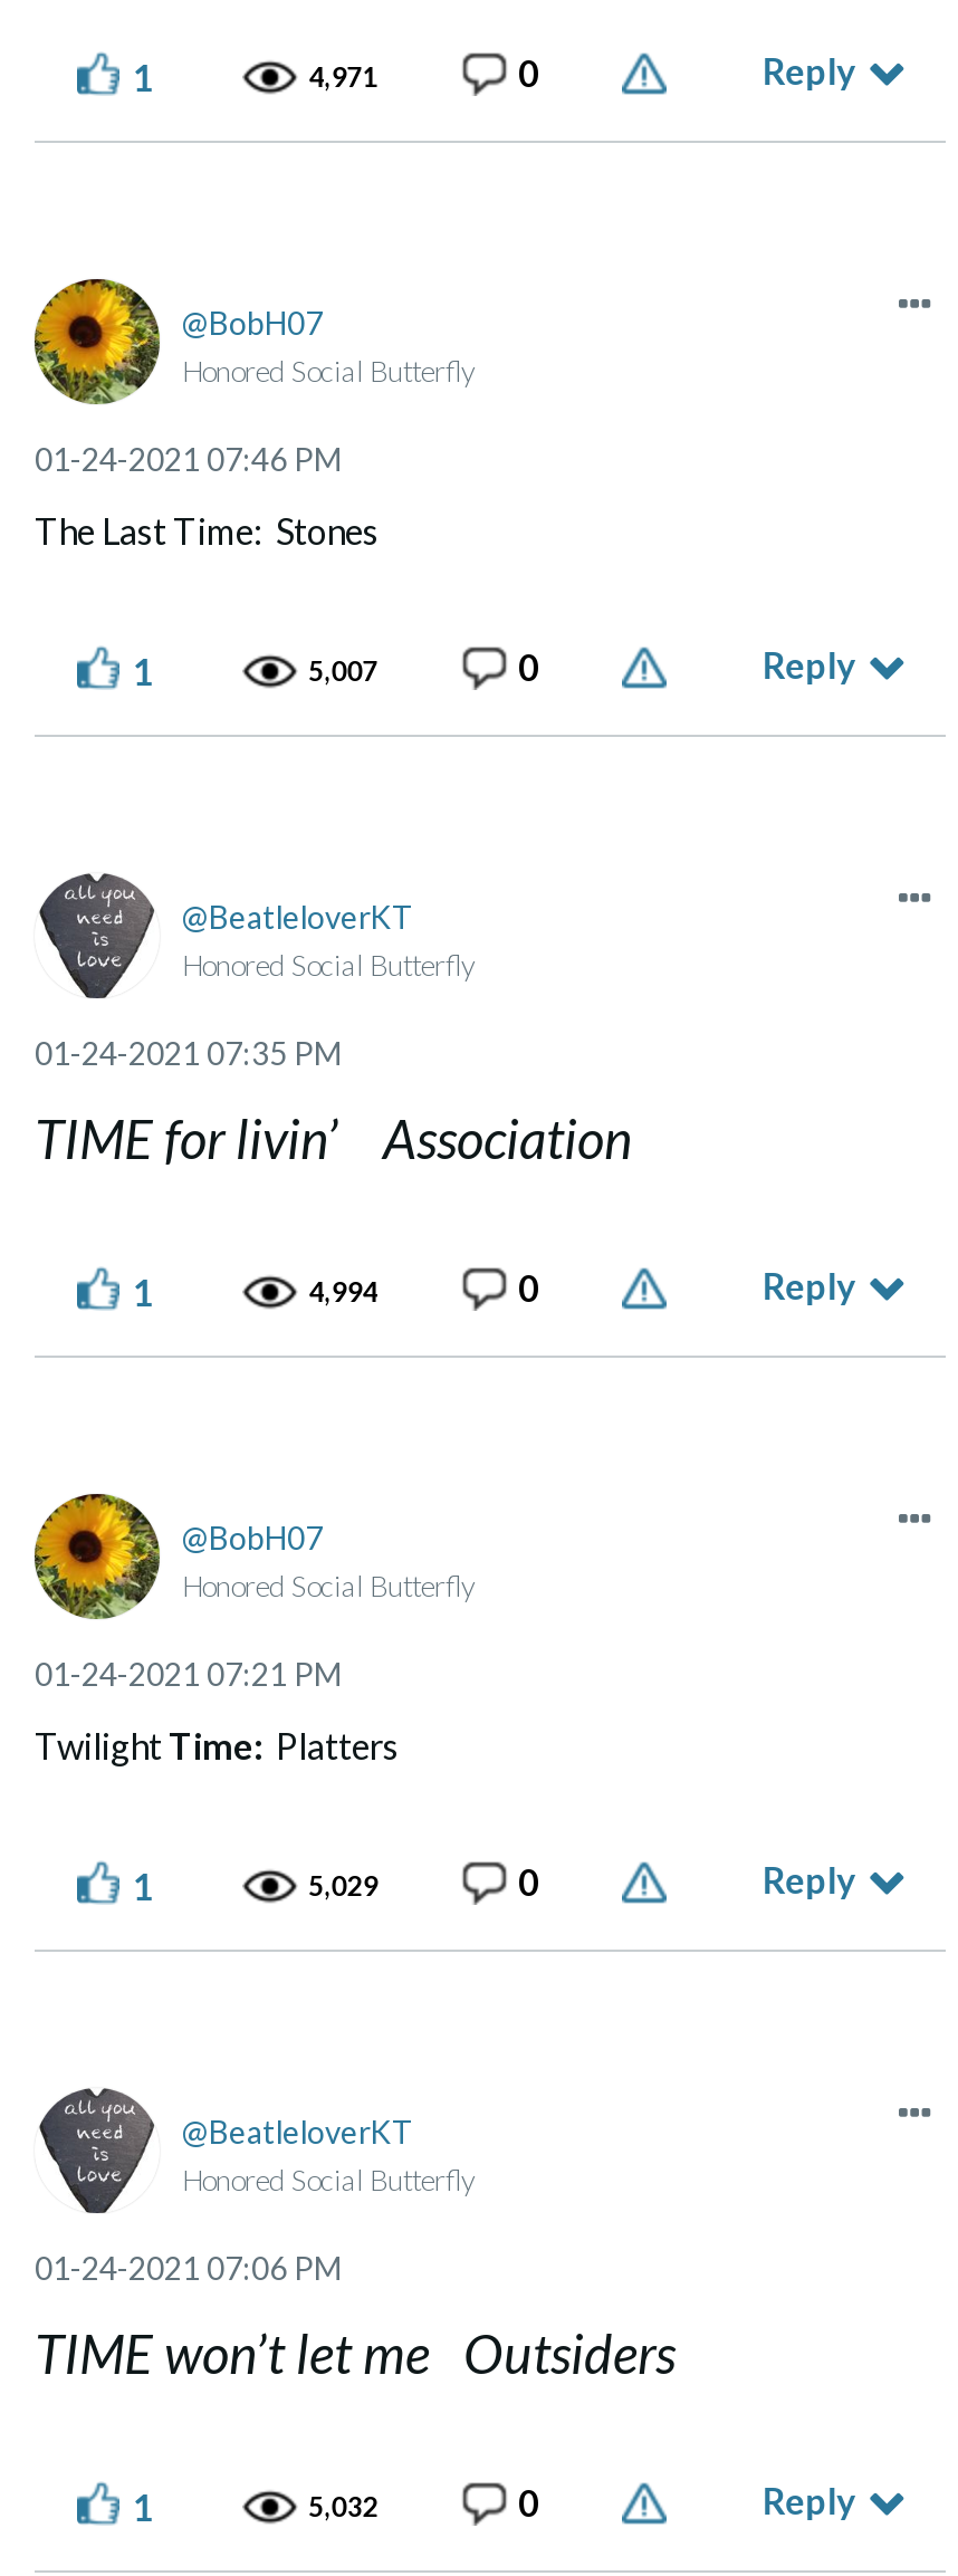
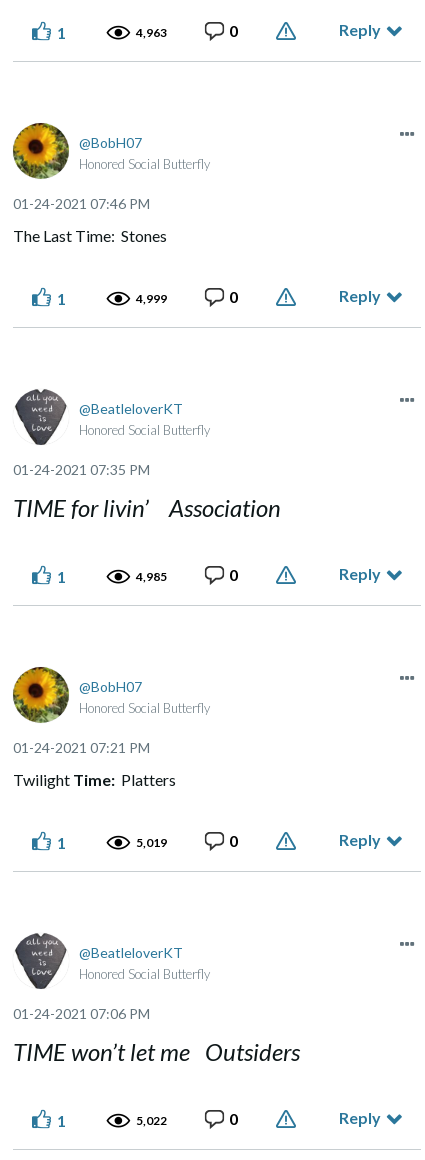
- 4,971
+ 4,963

- 5,007
+ 4,999

- 4,994
+ 4,985

- 5,029
+ 5,019

- 5,032
+ 5,022
